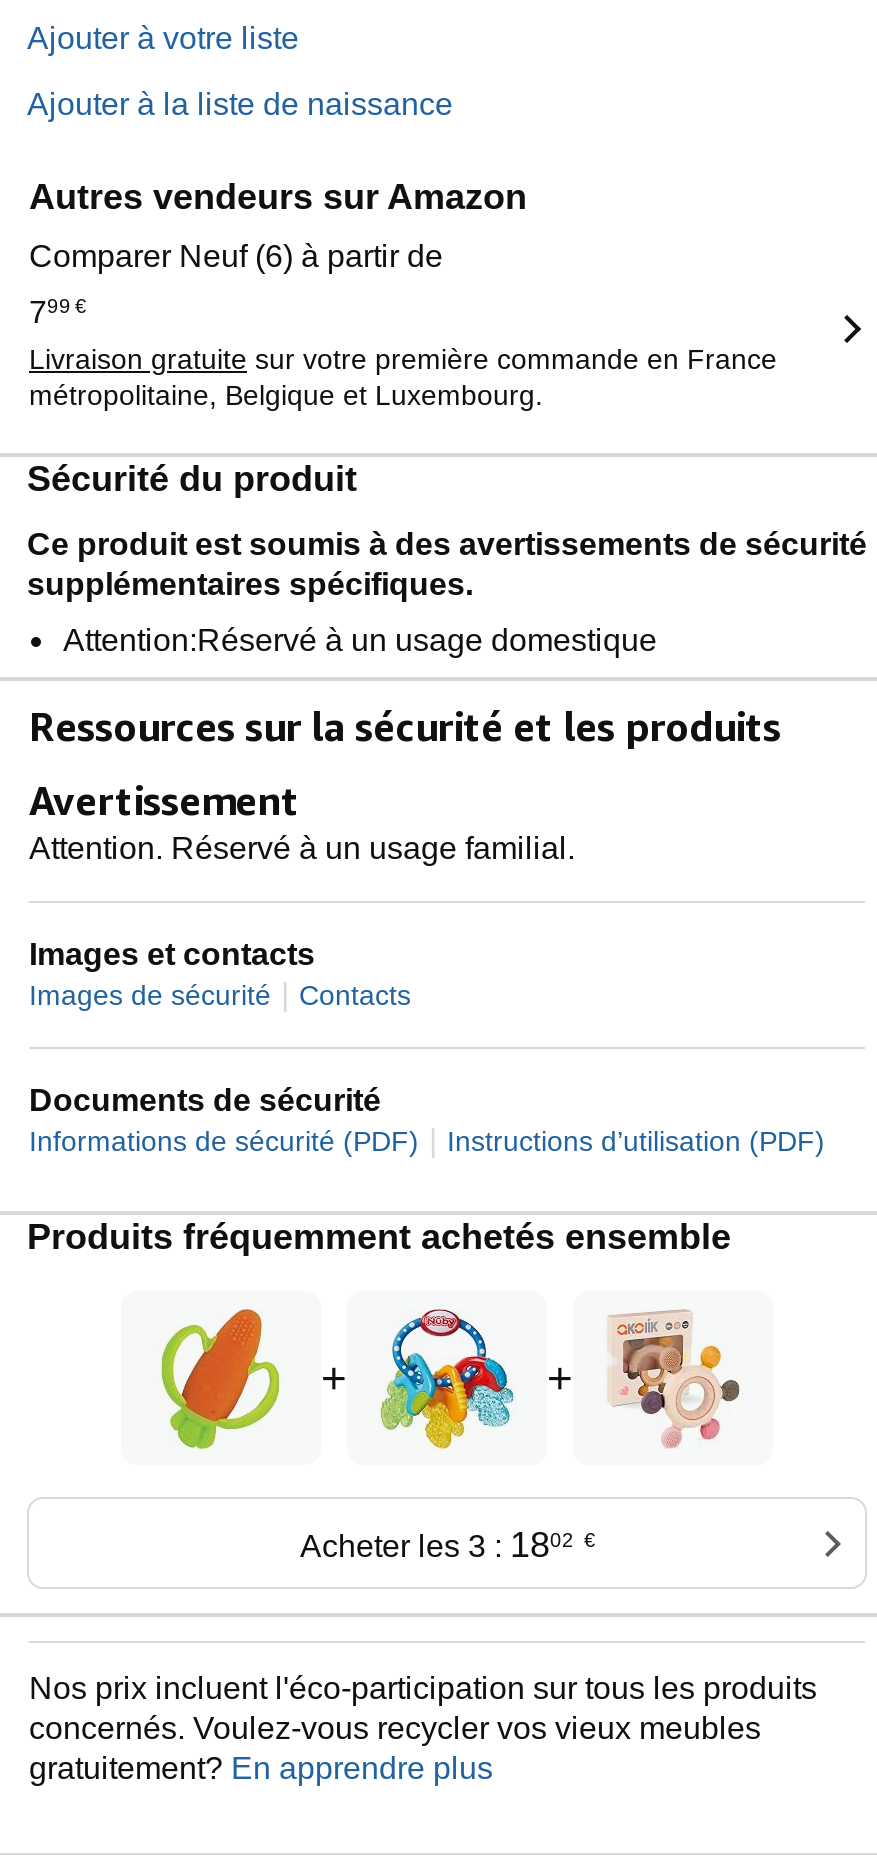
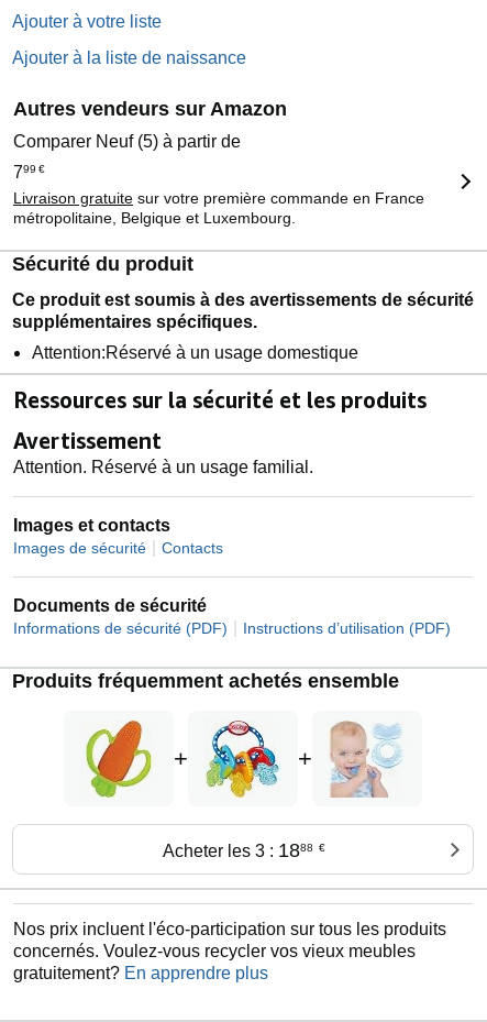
- Comparer Neuf (6) à partir de
+ Comparer Neuf (5) à partir de

- [image]
+ [image]

- Acheter les 3 : 1802 €
+ Acheter les 3 : 1888 €
